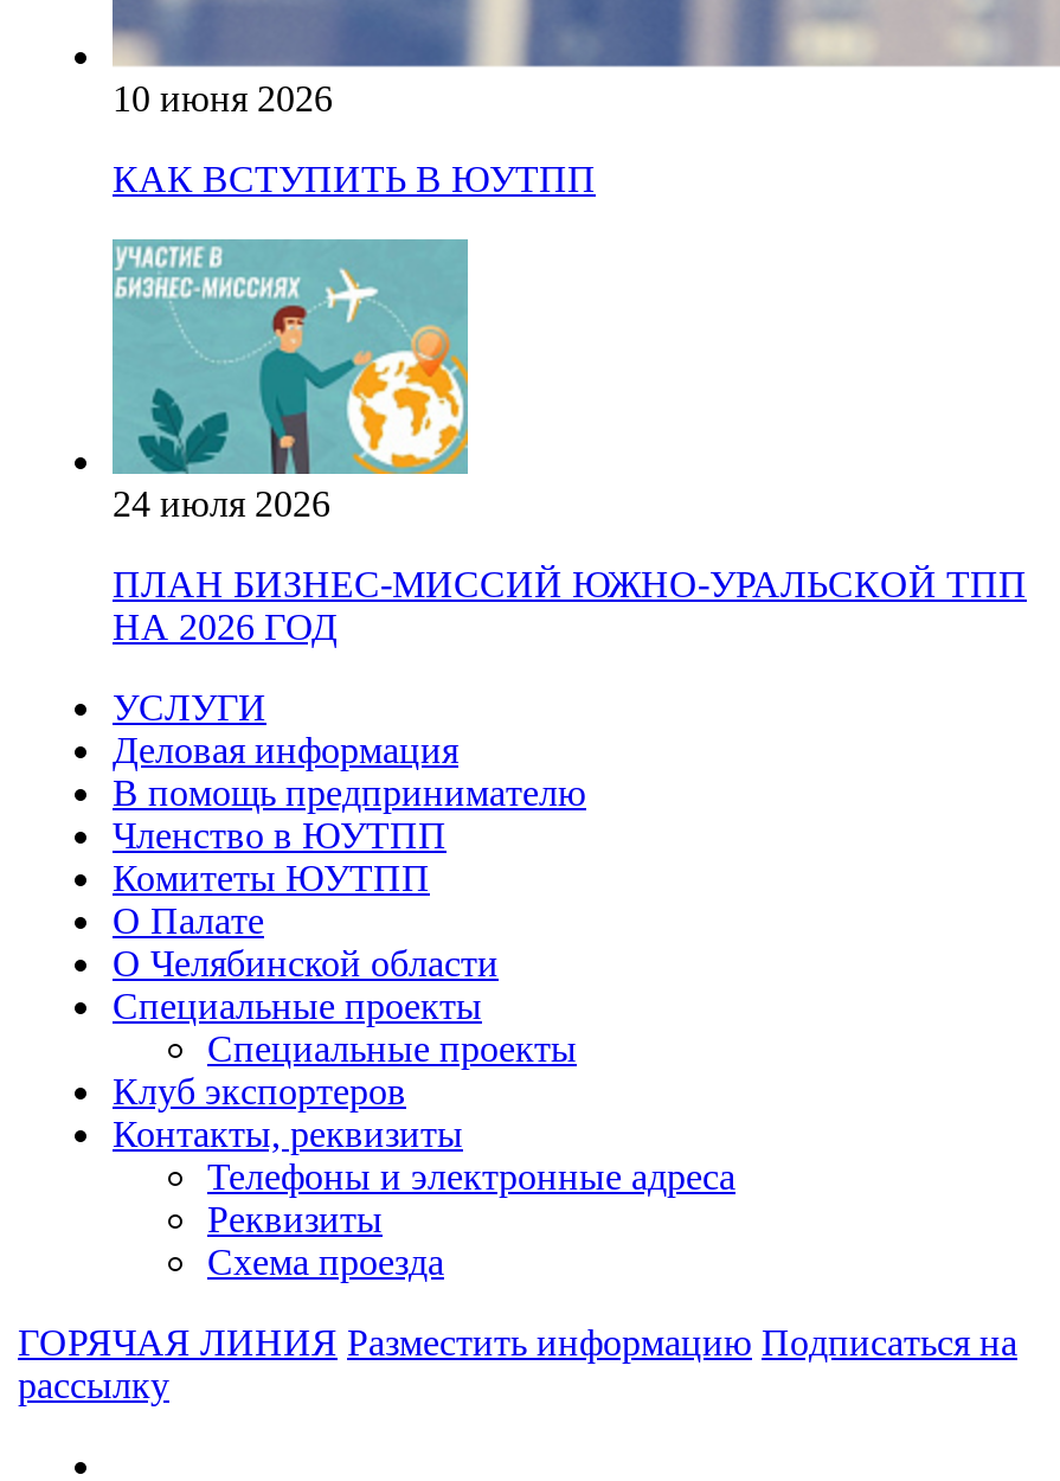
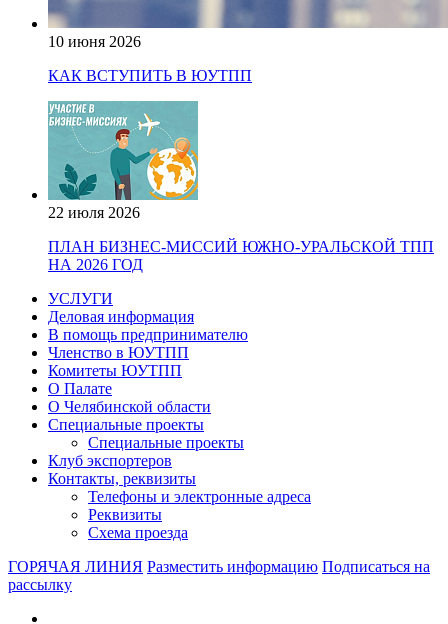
- 24 июля 2026
+ 22 июля 2026
